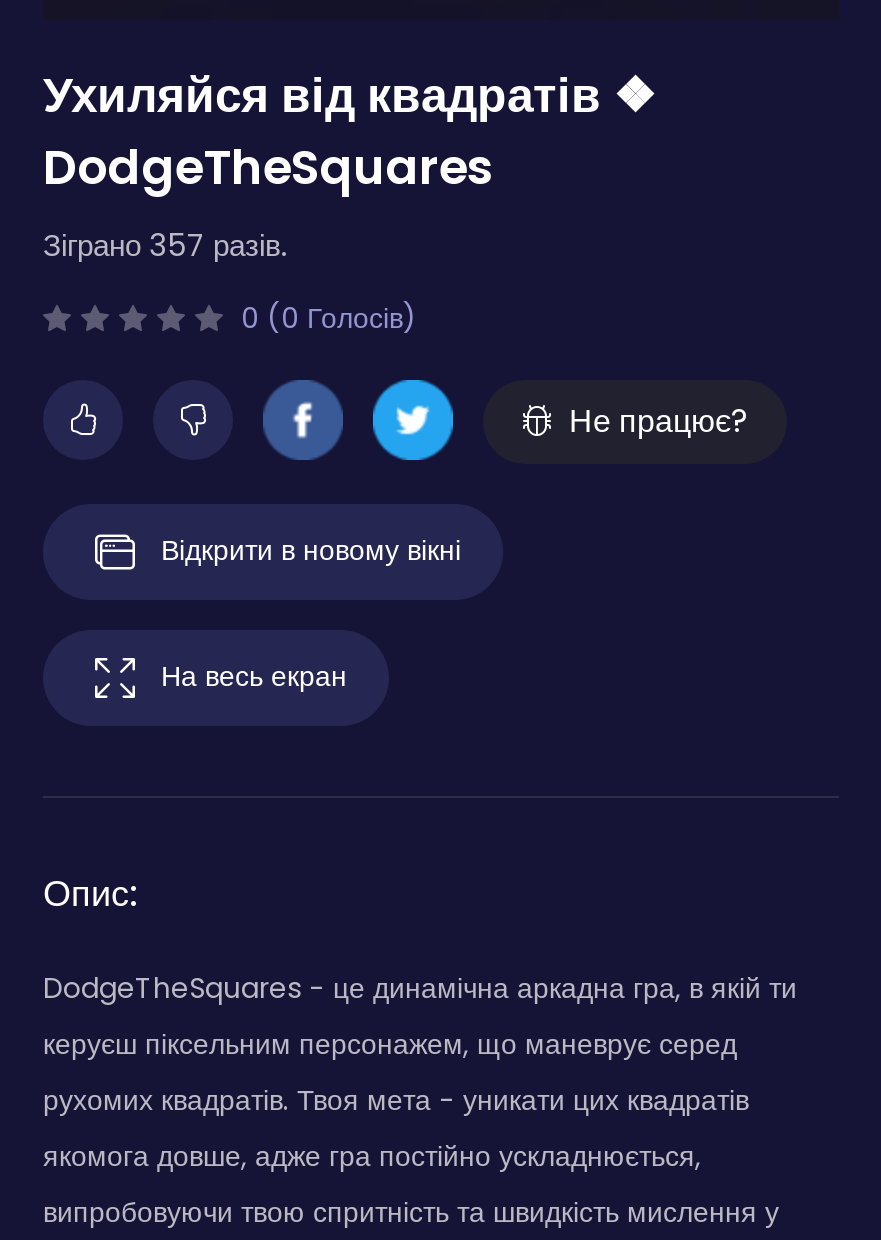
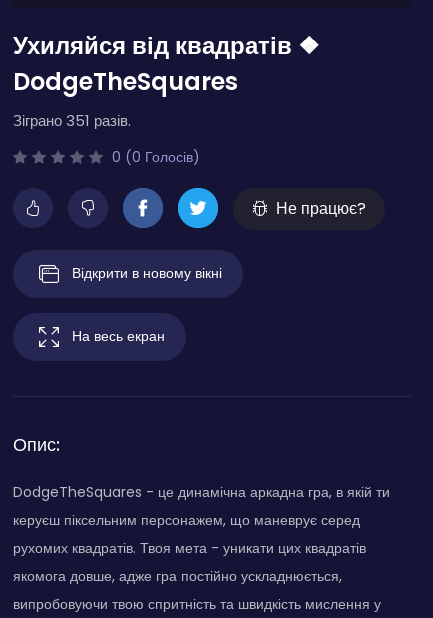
- Зіграно 357 разів.
+ Зіграно 351 разів.
